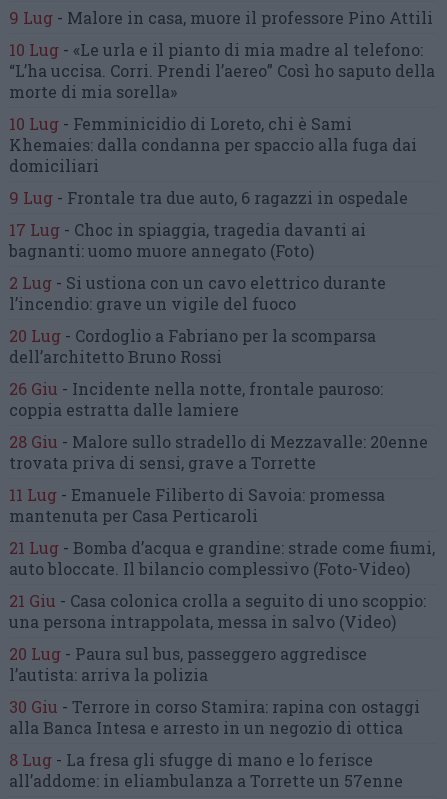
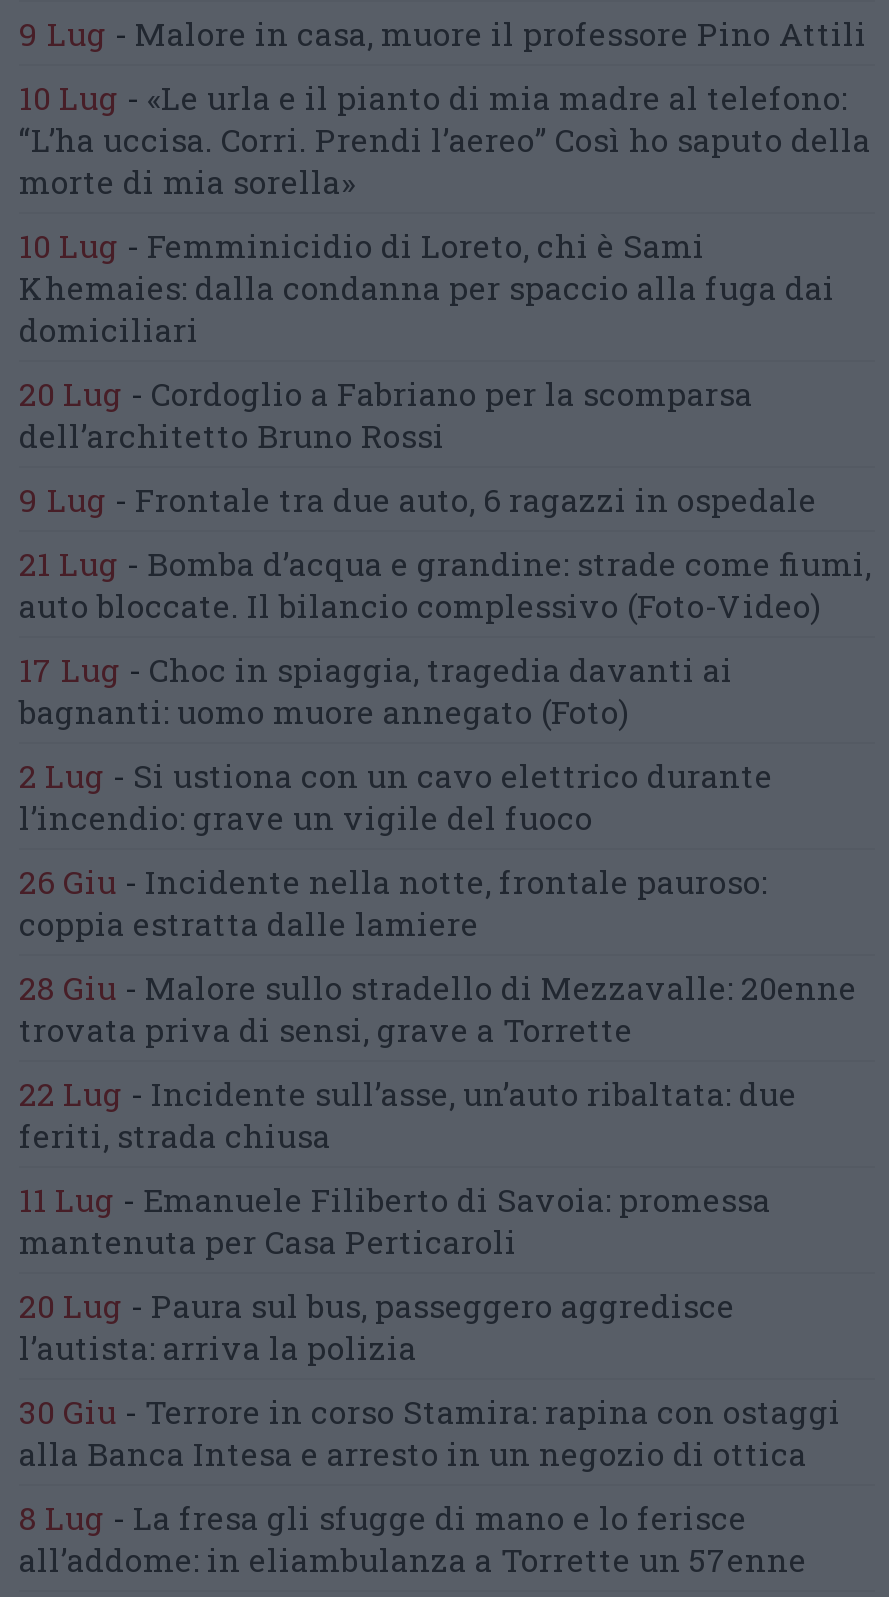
moved down: 9 Lug - Frontale tra due auto, 6 ragazzi in ospedale

moved down: 17 Lug - Choc in spiaggia, tragedia davanti ai | bagnanti: uomo muore annegato (Foto) | 2 Lug - Si ustiona con un cavo elettrico durante | l’incendio: grave un vigile del fuoco

moved up: 20 Lug - Cordoglio a Fabriano per la scomparsa | dell’architetto Bruno Rossi

moved down: 26 Giu - Incidente nella notte, frontale pauroso: | coppia estratta dalle lamiere | 28 Giu - Malore sullo stradello di Mezzavalle: 20enne | trovata priva di sensi, grave a Torrette

+ 22 Lug - Incidente sull’asse, un’auto ribaltata: due
+ feriti, strada chiusa

moved down: 11 Lug - Emanuele Filiberto di Savoia: promessa | mantenuta per Casa Perticaroli

moved up: 21 Lug - Bomba d’acqua e grandine: strade come fiumi, | auto bloccate. Il bilancio complessivo (Foto-Video)

- 21 Giu - Casa colonica crolla a seguito di uno scoppio:
- una persona intrappolata, messa in salvo (Video)
